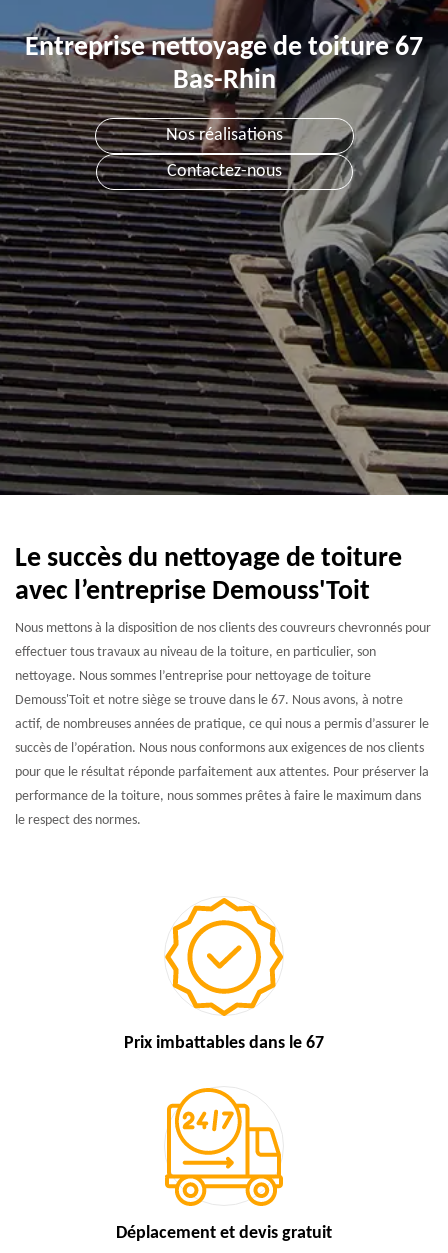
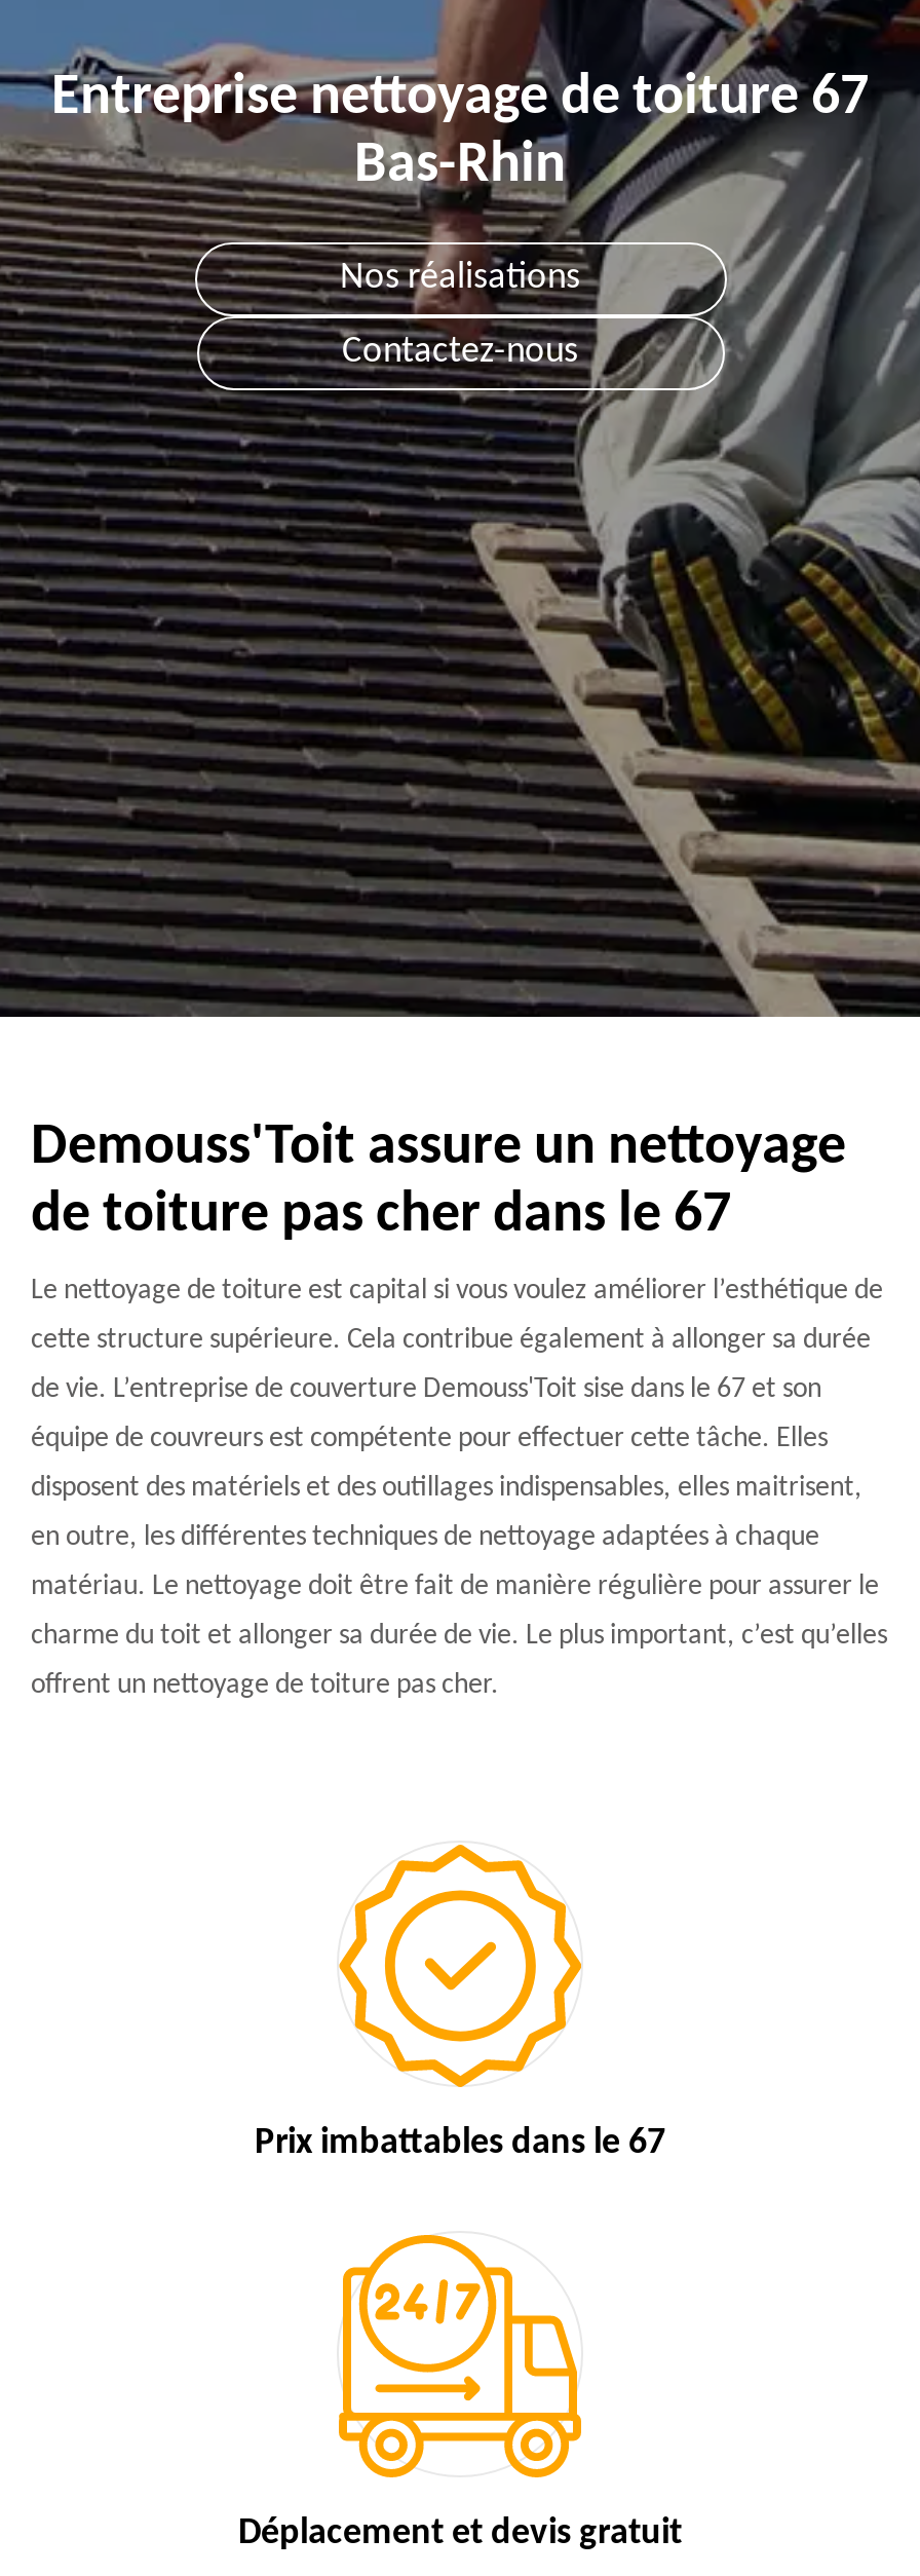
- Le succès du nettoyage de toiture
- avec l’entreprise Demouss'Toit
+ Demouss'Toit assure un nettoyage
+ de toiture pas cher dans le 67

- Nous mettons à la disposition de nos clients des couvreurs chevronnés pour
+ Le nettoyage de toiture est capital si vous voulez améliorer l’esthétique de

- effectuer tous travaux au niveau de la toiture, en particulier, son
+ cette structure supérieure. Cela contribue également à allonger sa durée

- nettoyage. Nous sommes l’entreprise pour nettoyage de toiture
+ de vie. L’entreprise de couverture Demouss'Toit sise dans le 67 et son

- Demouss'Toit et notre siège se trouve dans le 67. Nous avons, à notre
+ équipe de couvreurs est compétente pour effectuer cette tâche. Elles

- actif, de nombreuses années de pratique, ce qui nous a permis d’assurer le
+ disposent des matériels et des outillages indispensables, elles maitrisent,

- succès de l’opération. Nous nous conformons aux exigences de nos clients
+ en outre, les différentes techniques de nettoyage adaptées à chaque

- pour que le résultat réponde parfaitement aux attentes. Pour préserver la
+ matériau. Le nettoyage doit être fait de manière régulière pour assurer le

- performance de la toiture, nous sommes prêtes à faire le maximum dans
+ charme du toit et allonger sa durée de vie. Le plus important, c’est qu’elles

- le respect des normes.
+ offrent un nettoyage de toiture pas cher.
